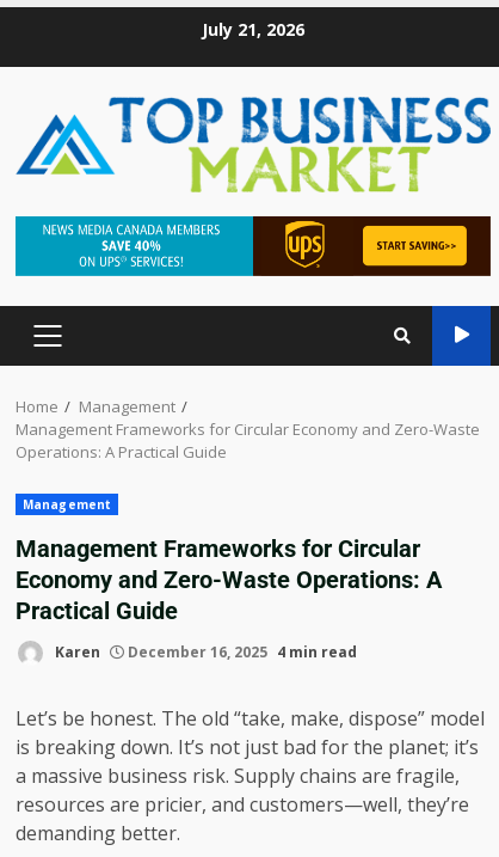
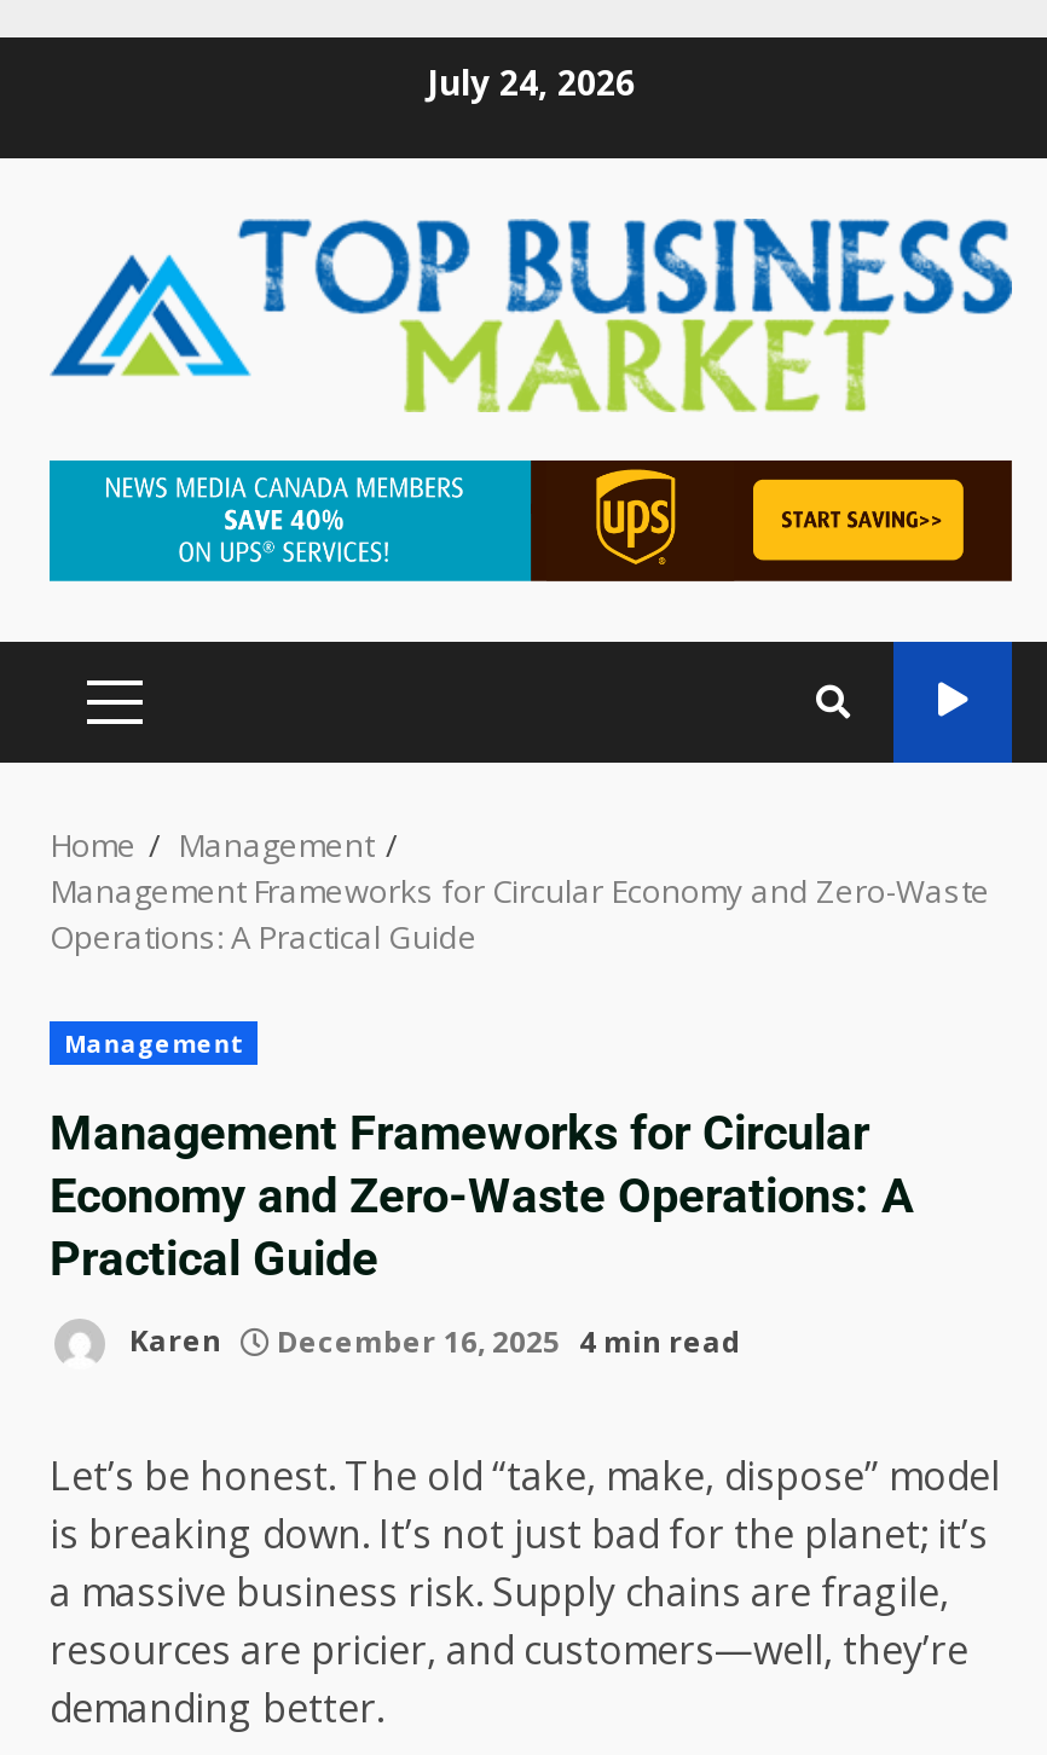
- July 21, 2026
+ July 24, 2026
